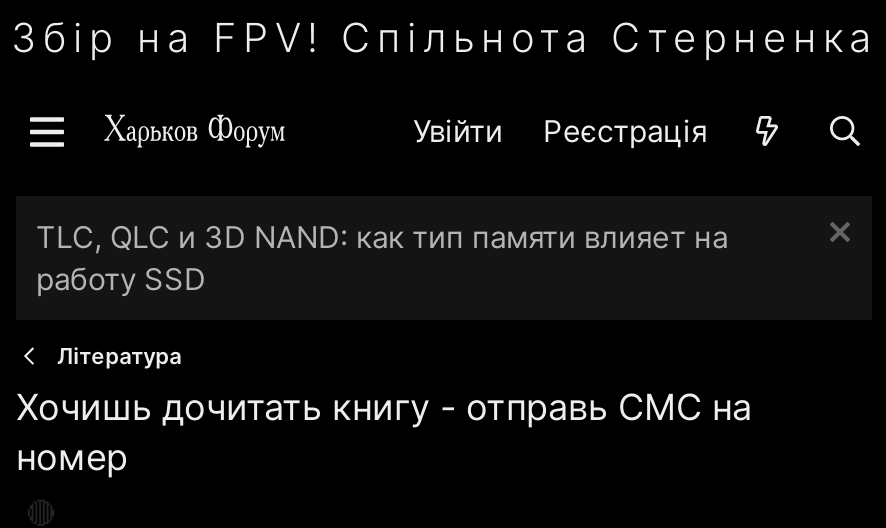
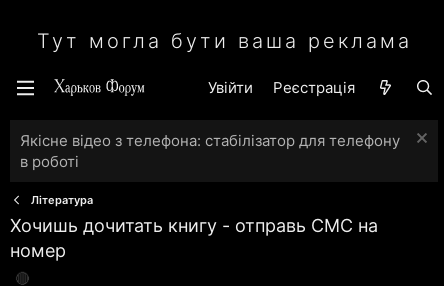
- Збір на FPV! Спільнота Стерненка
+ Тут могла бути ваша реклама

- TLC, QLC и 3D NAND: как тип памяти влияет на
- работу SSD
+ Якісне відео з телефона: стабілізатор для телефону
+ в роботі
